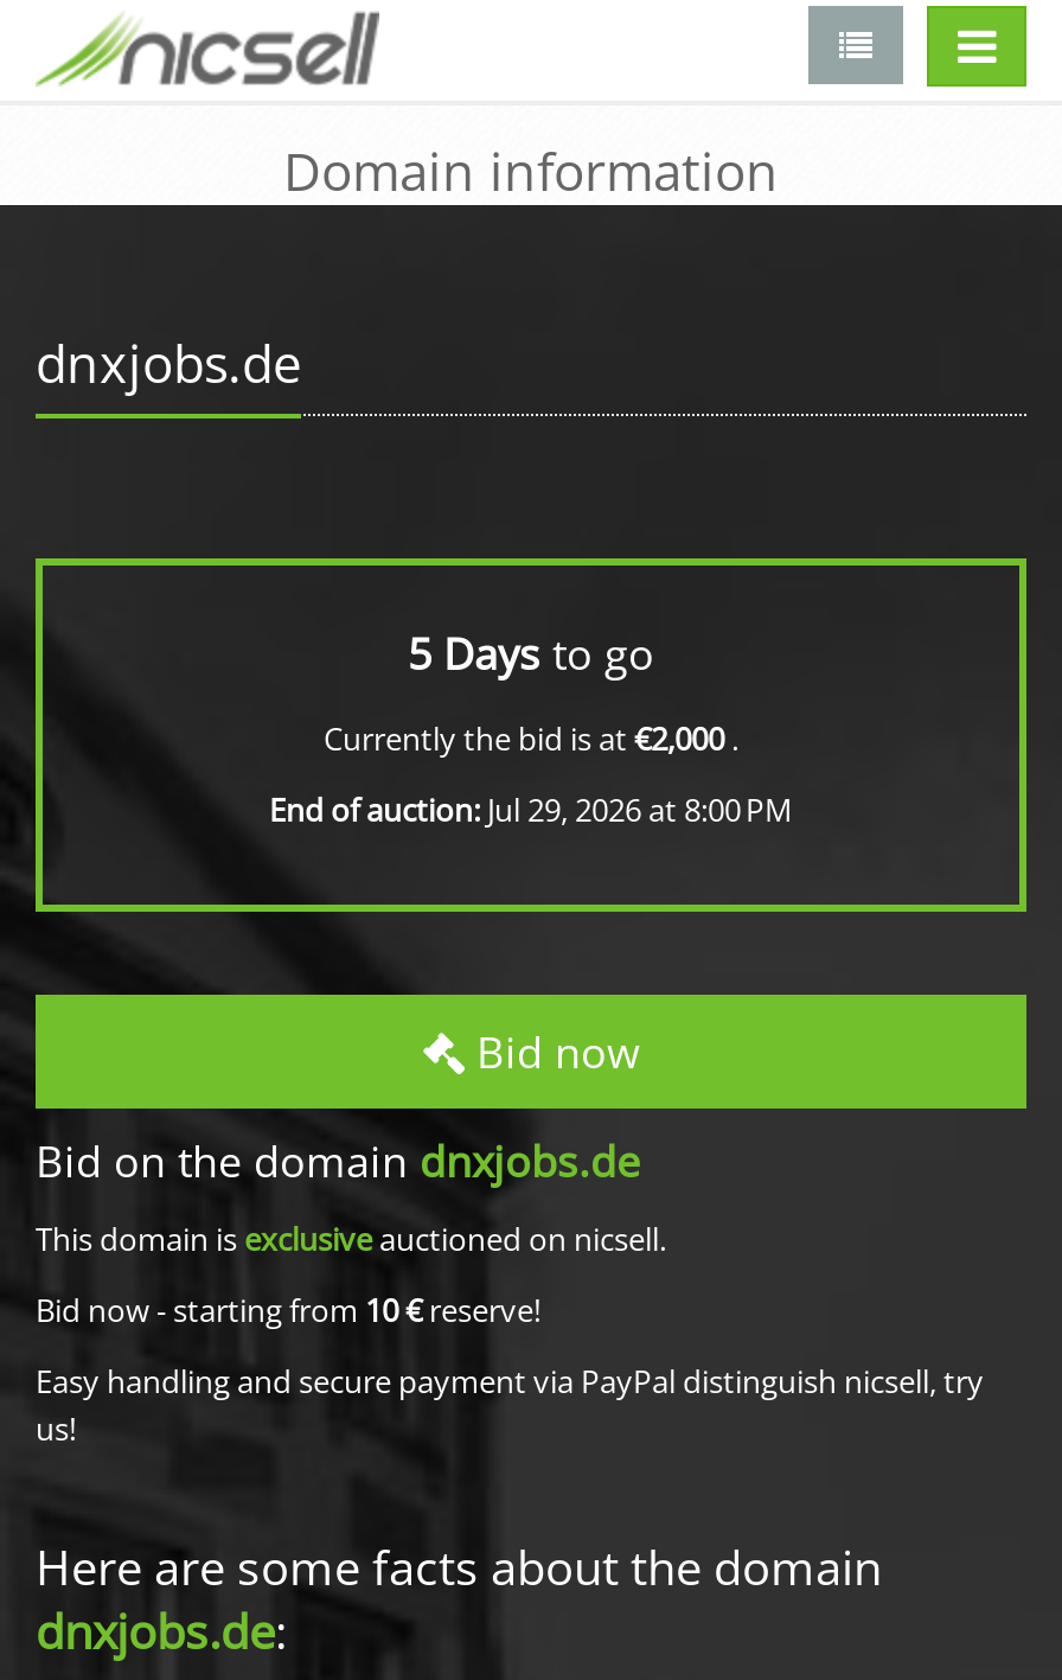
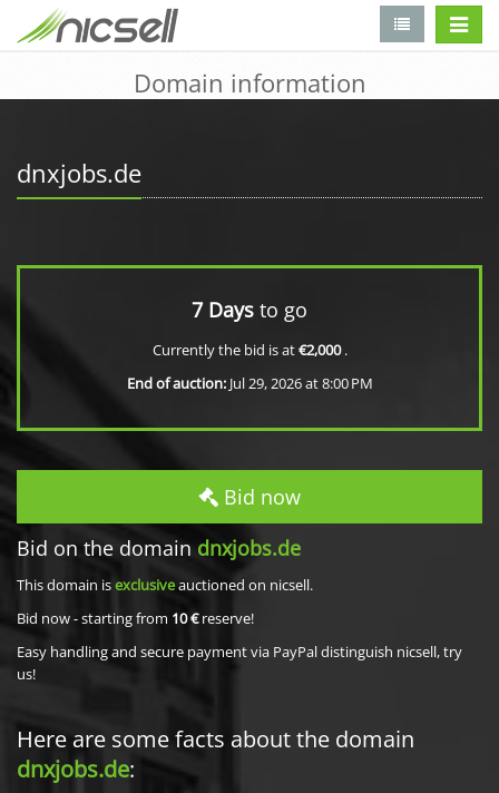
- 5 Days to go
+ 7 Days to go
